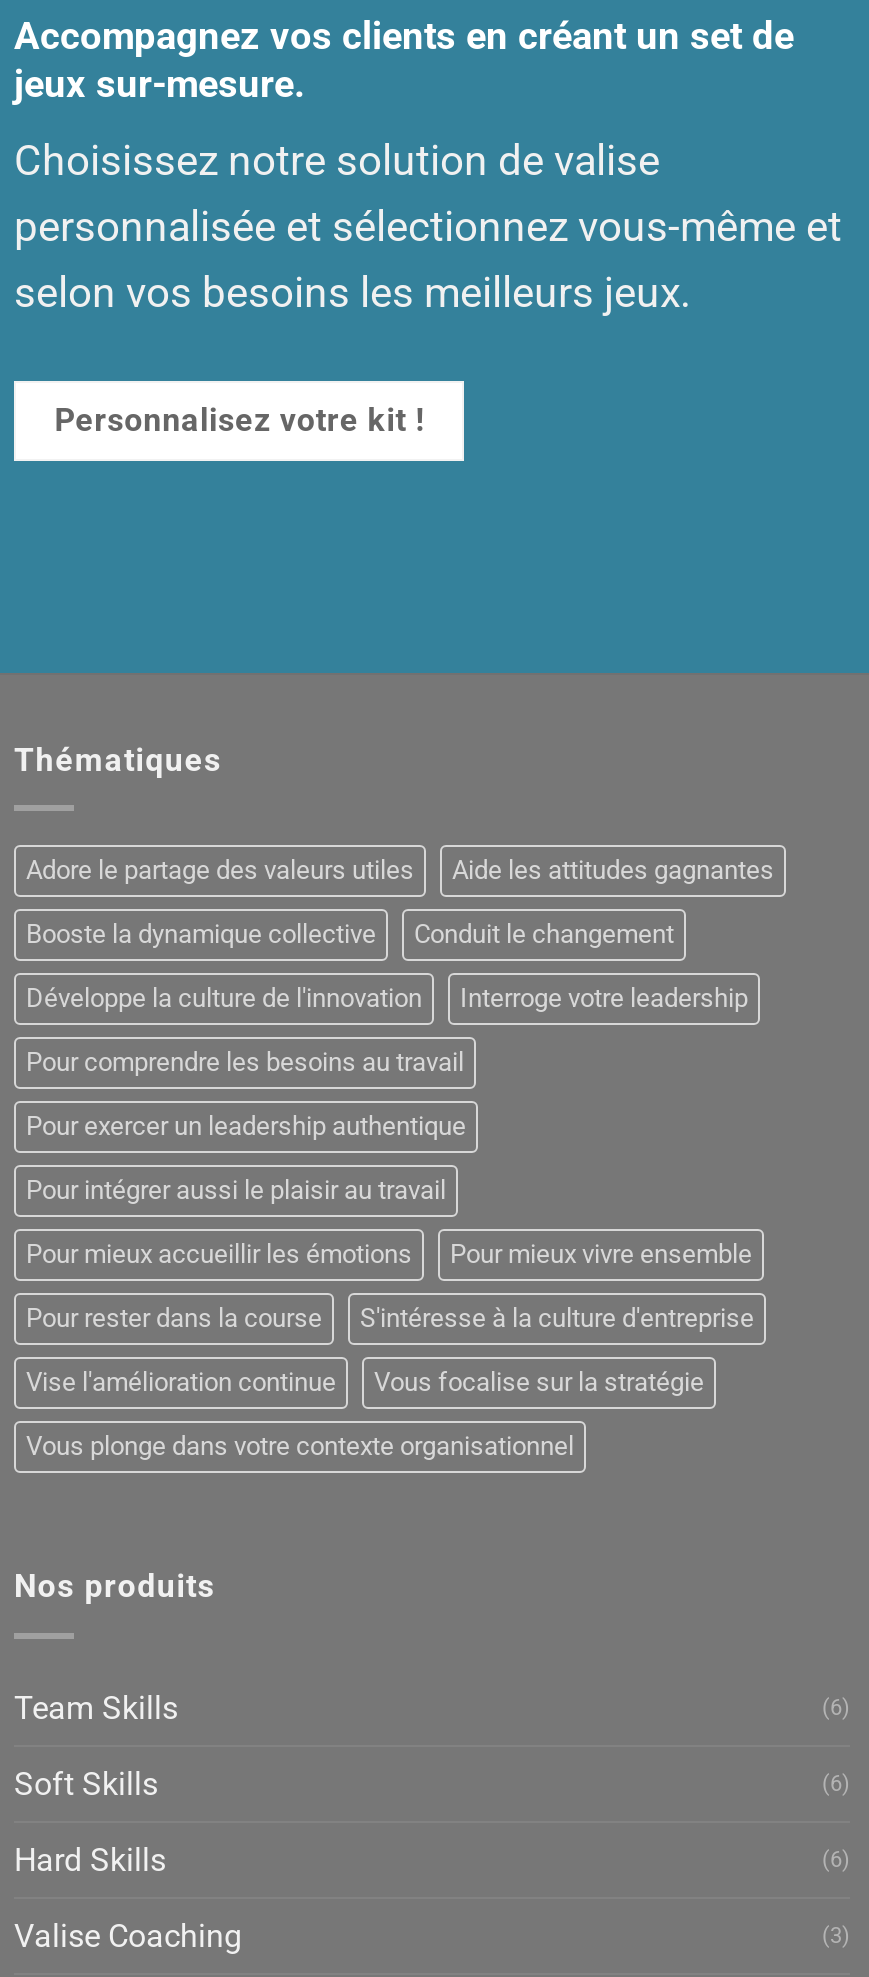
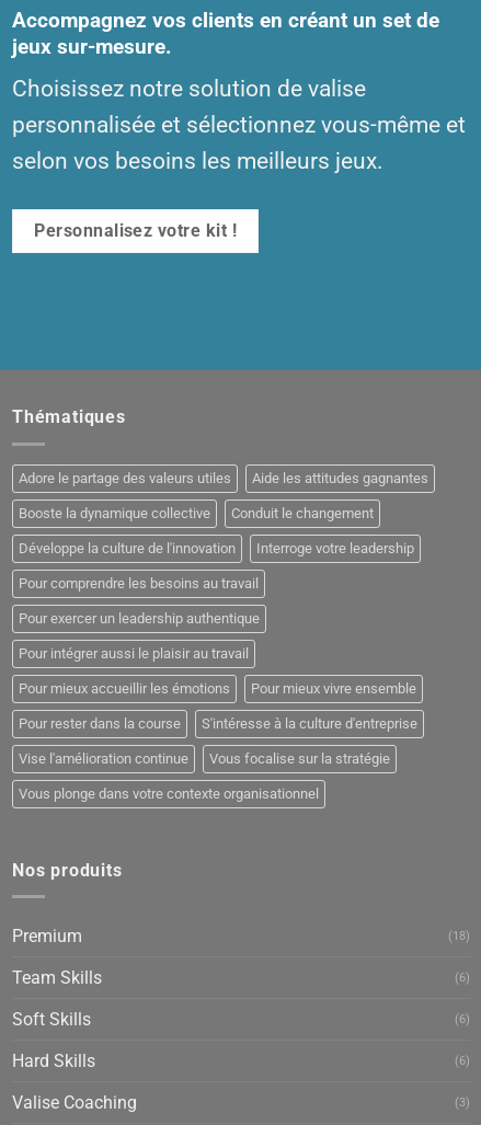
+ Premium
+ (18)
